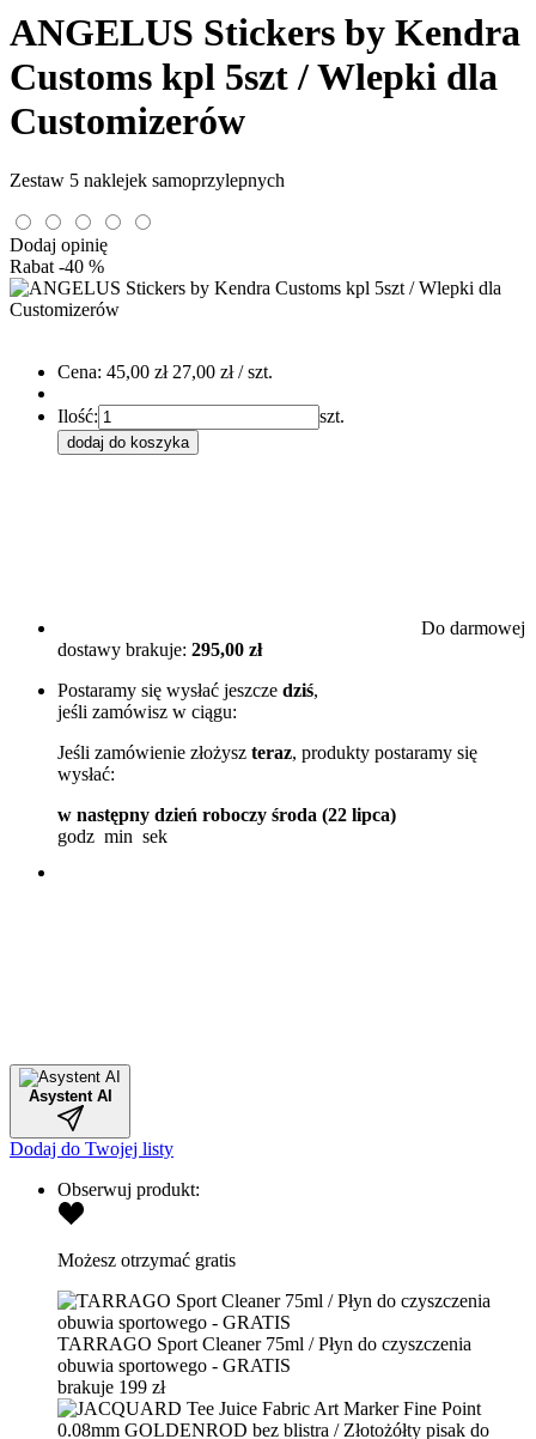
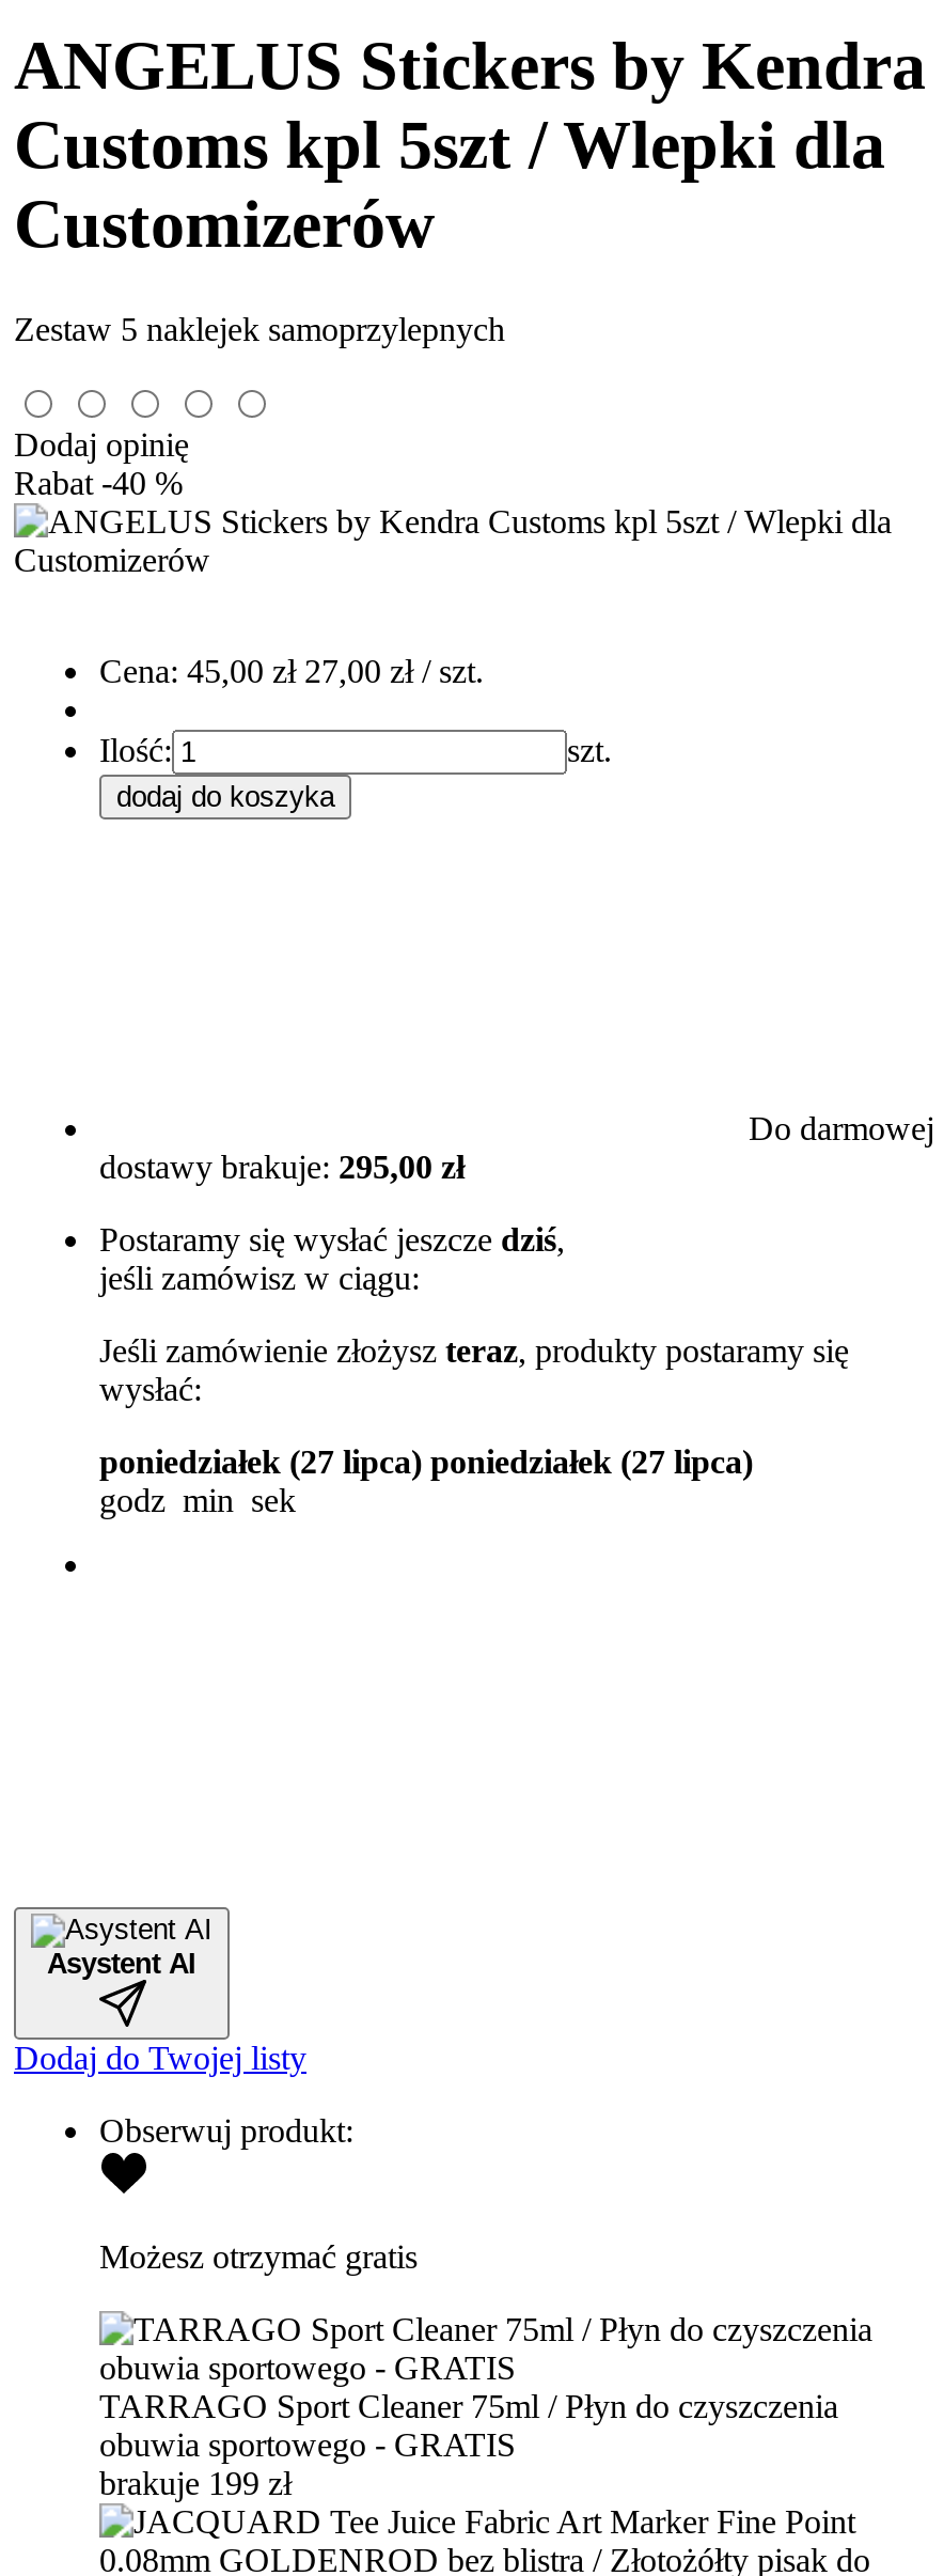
- w następny dzień roboczy środa (22 lipca)
+ poniedziałek (27 lipca) poniedziałek (27 lipca)
